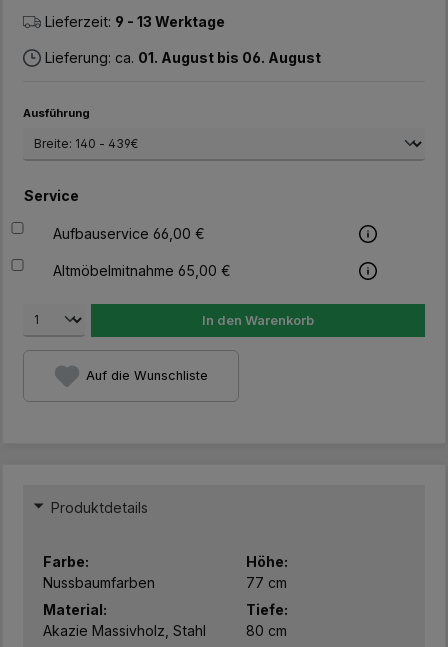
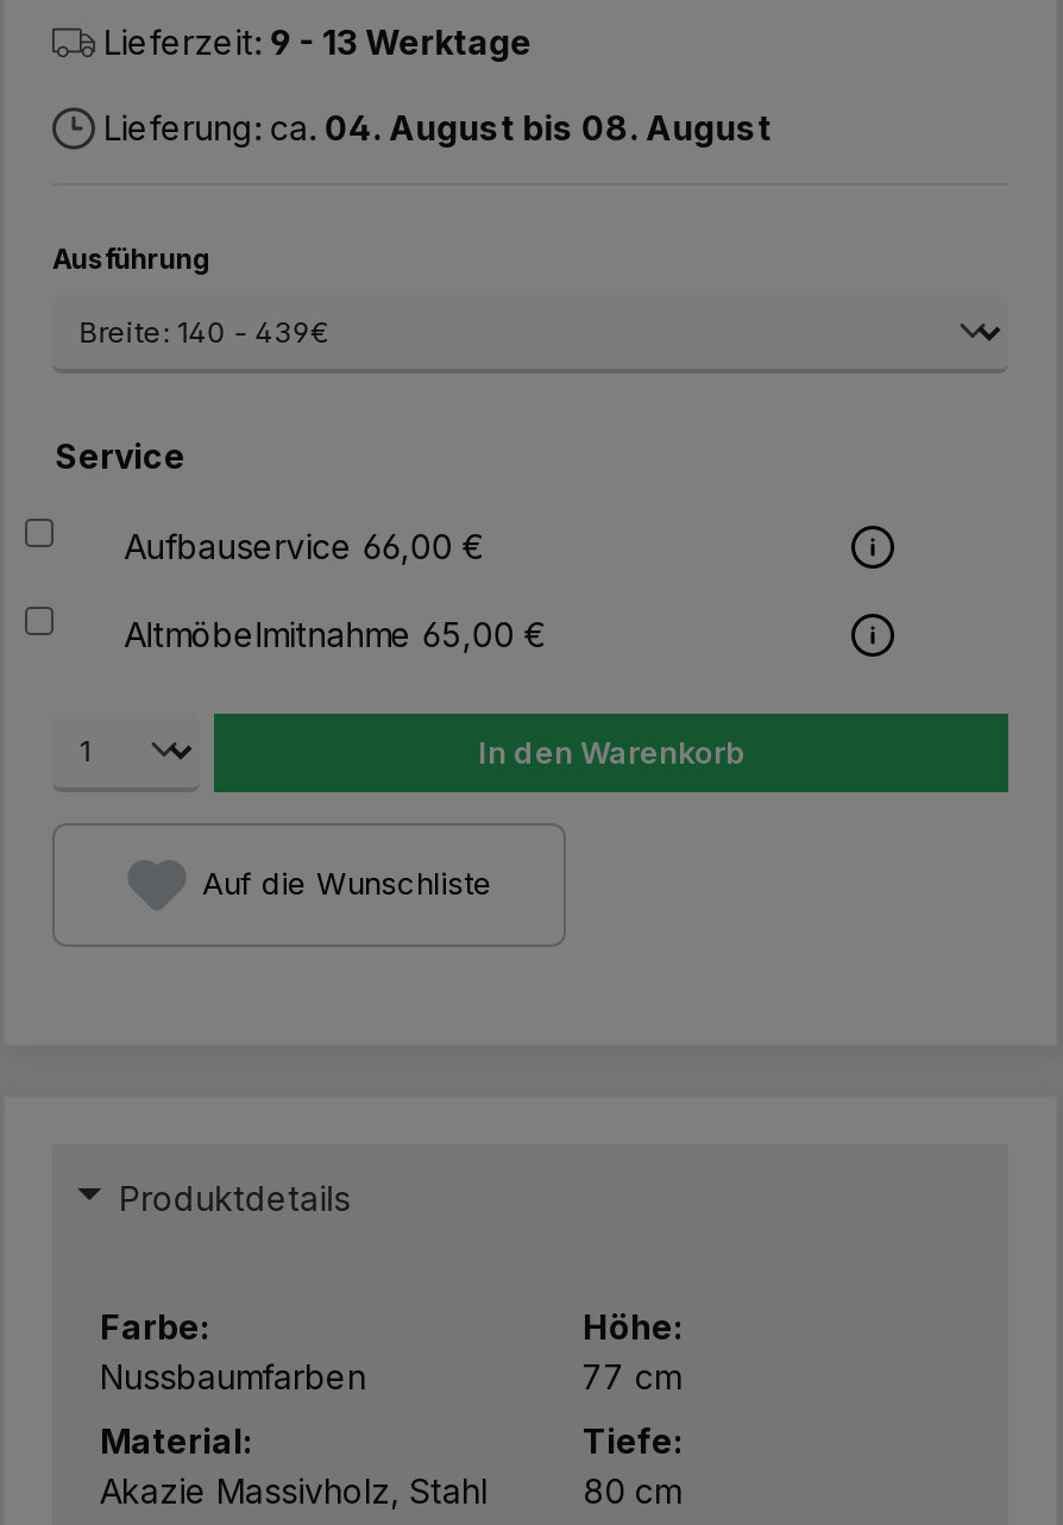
- Lieferung: ca. 01. August bis 06. August
+ Lieferung: ca. 04. August bis 08. August
